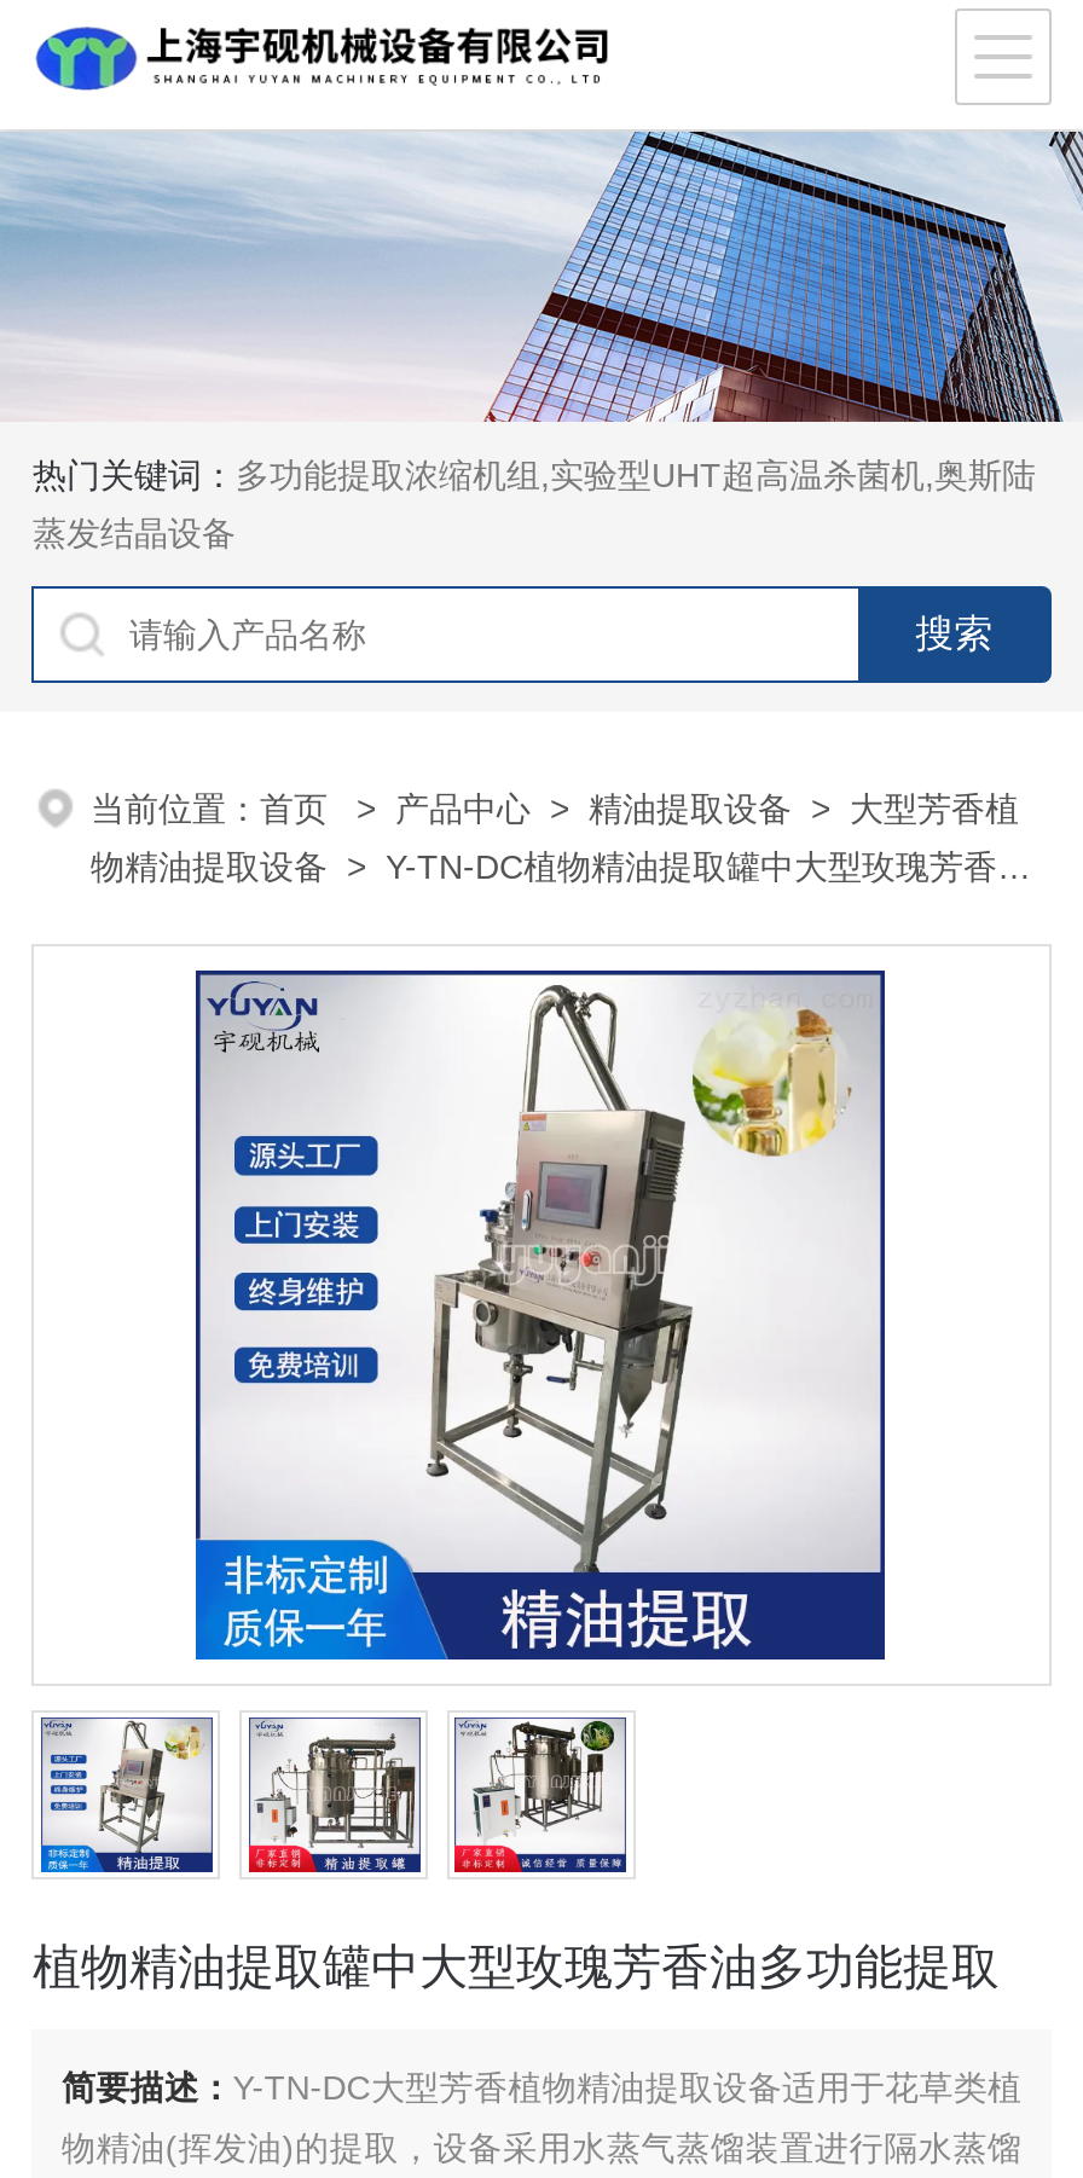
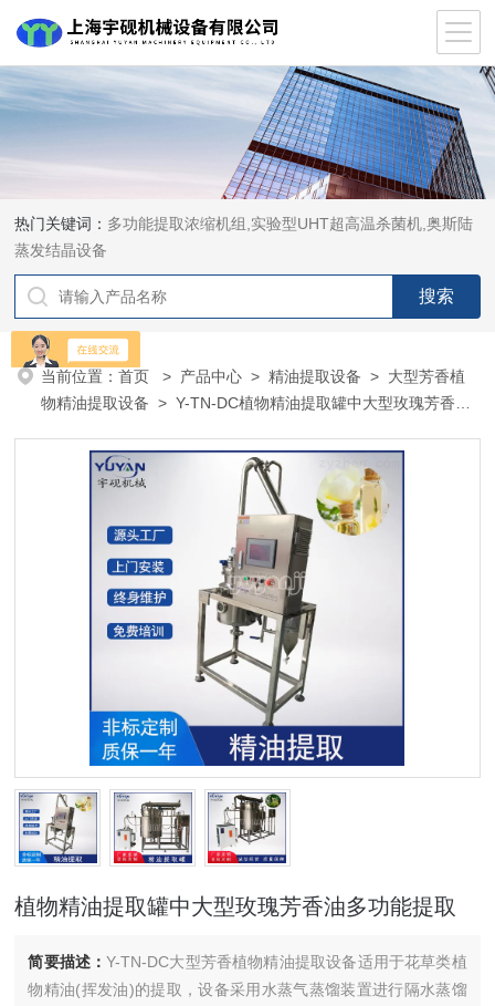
+ [image]
